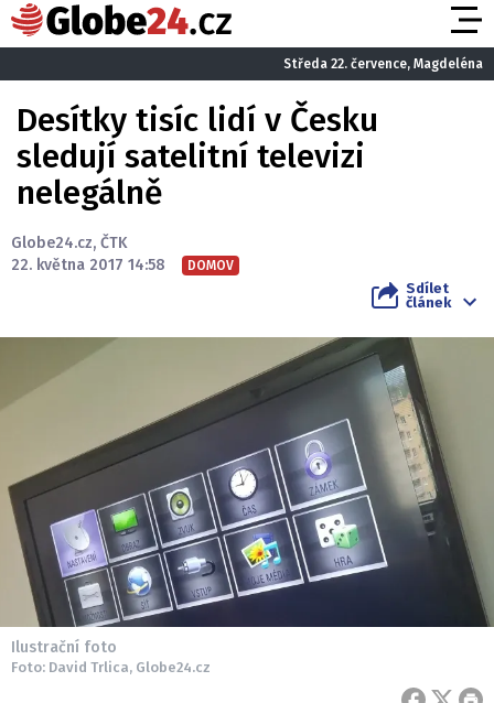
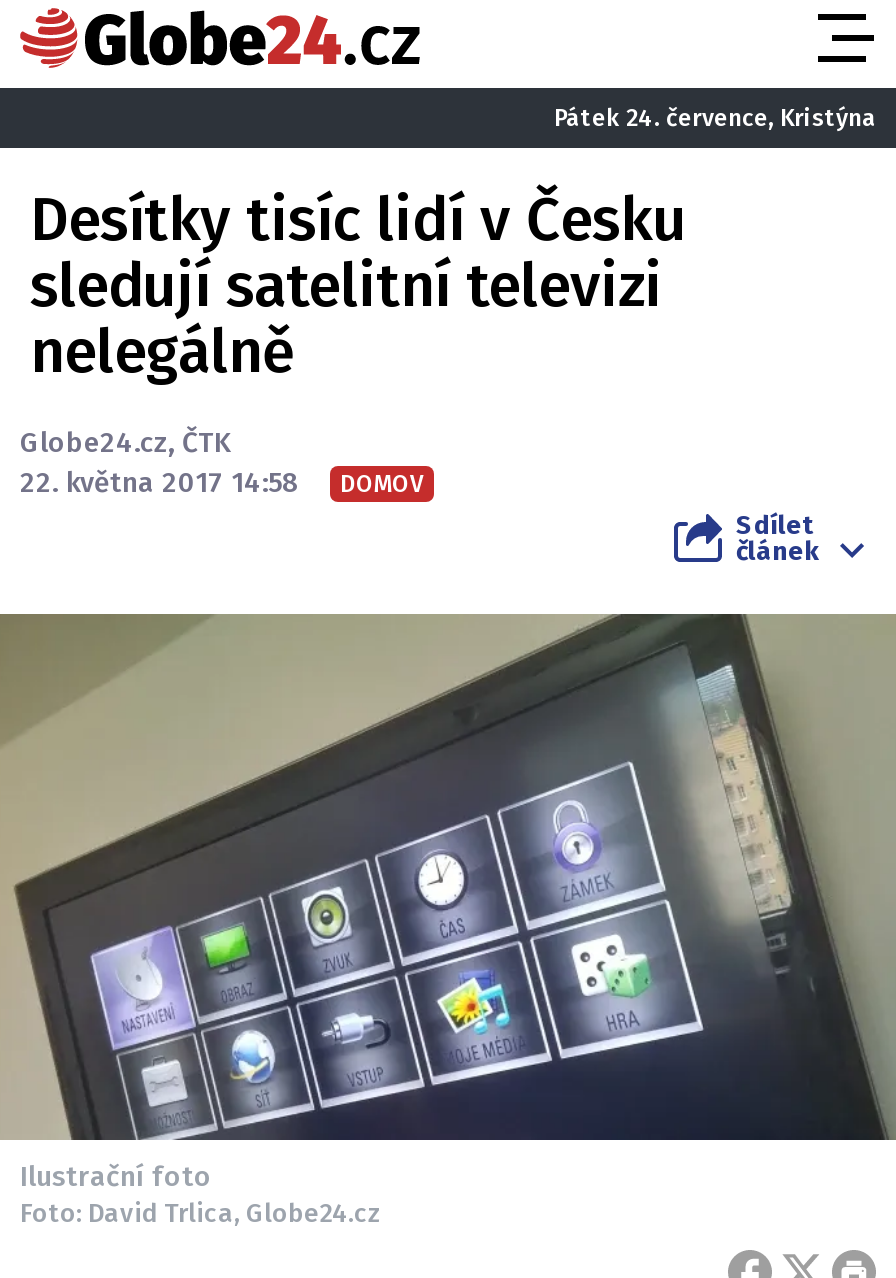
- Středa 22. července, Magdeléna
+ Pátek 24. července, Kristýna
